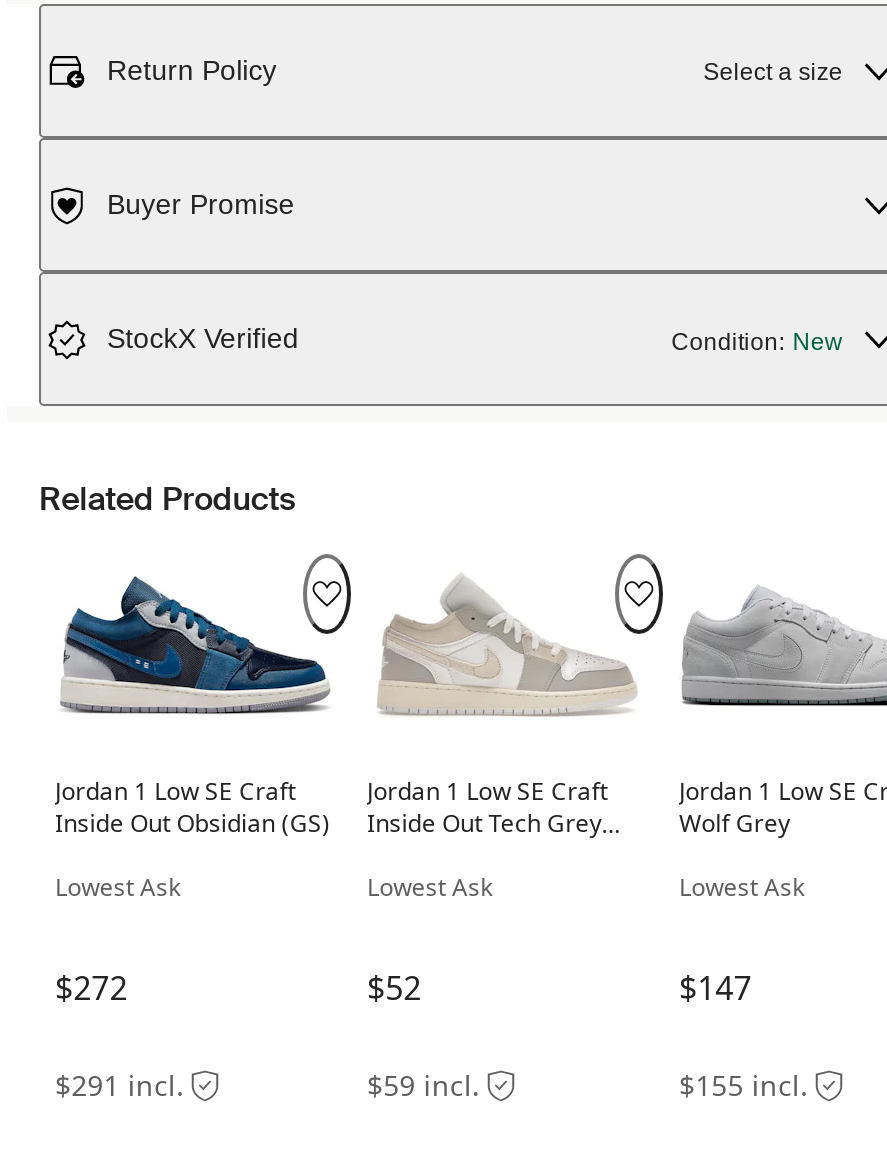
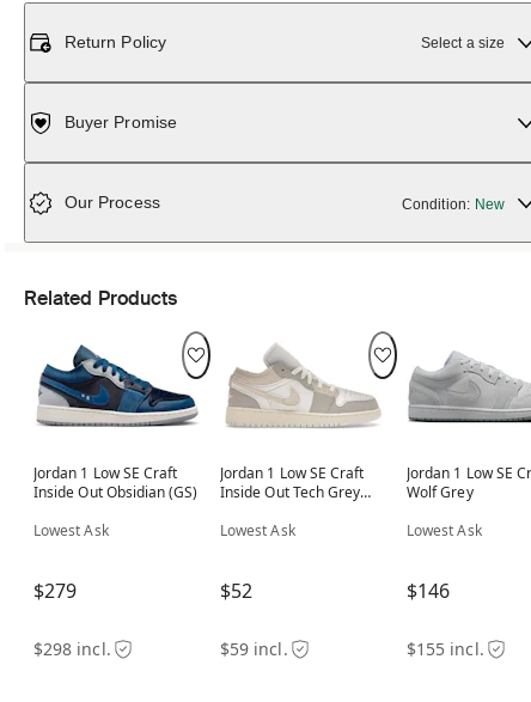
- StockX Verified
+ Our Process

- $272
+ $279

- $147
+ $146

- $291 incl.
+ $298 incl.
